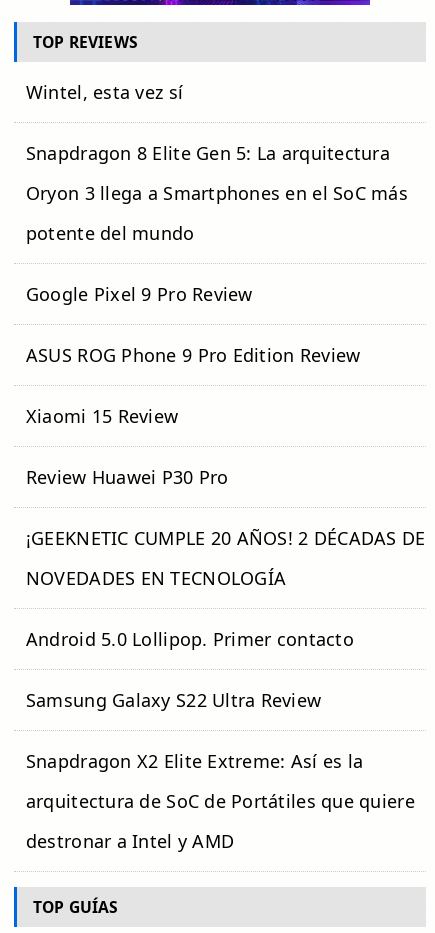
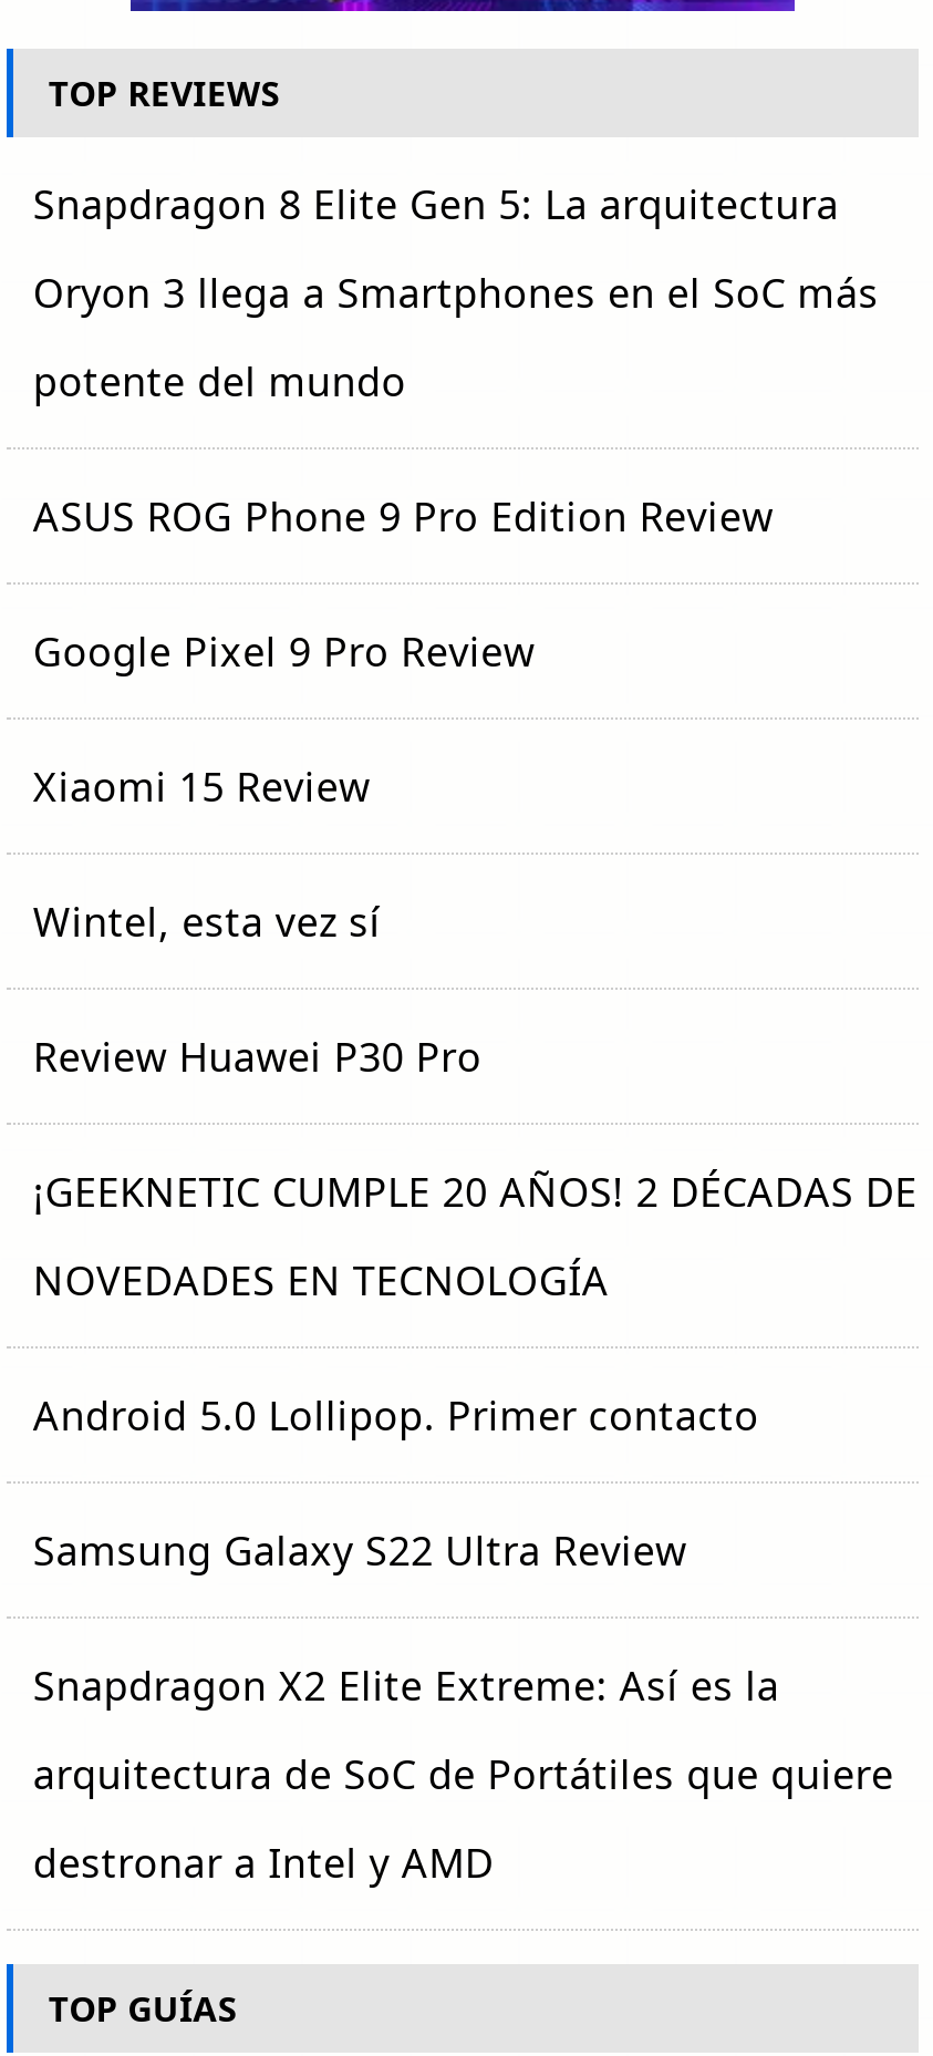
moved down: Wintel, esta vez sí

moved up: Snapdragon 8 Elite Gen 5: La arquitectura | Oryon 3 llega a Smartphones en el SoC más | potente del mundo

moved up: ASUS ROG Phone 9 Pro Edition Review

moved up: Xiaomi 15 Review
